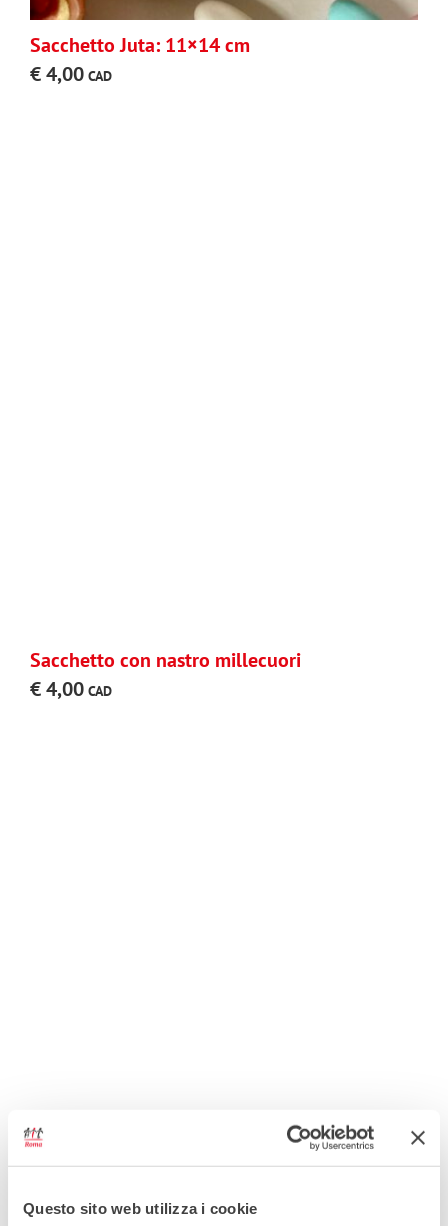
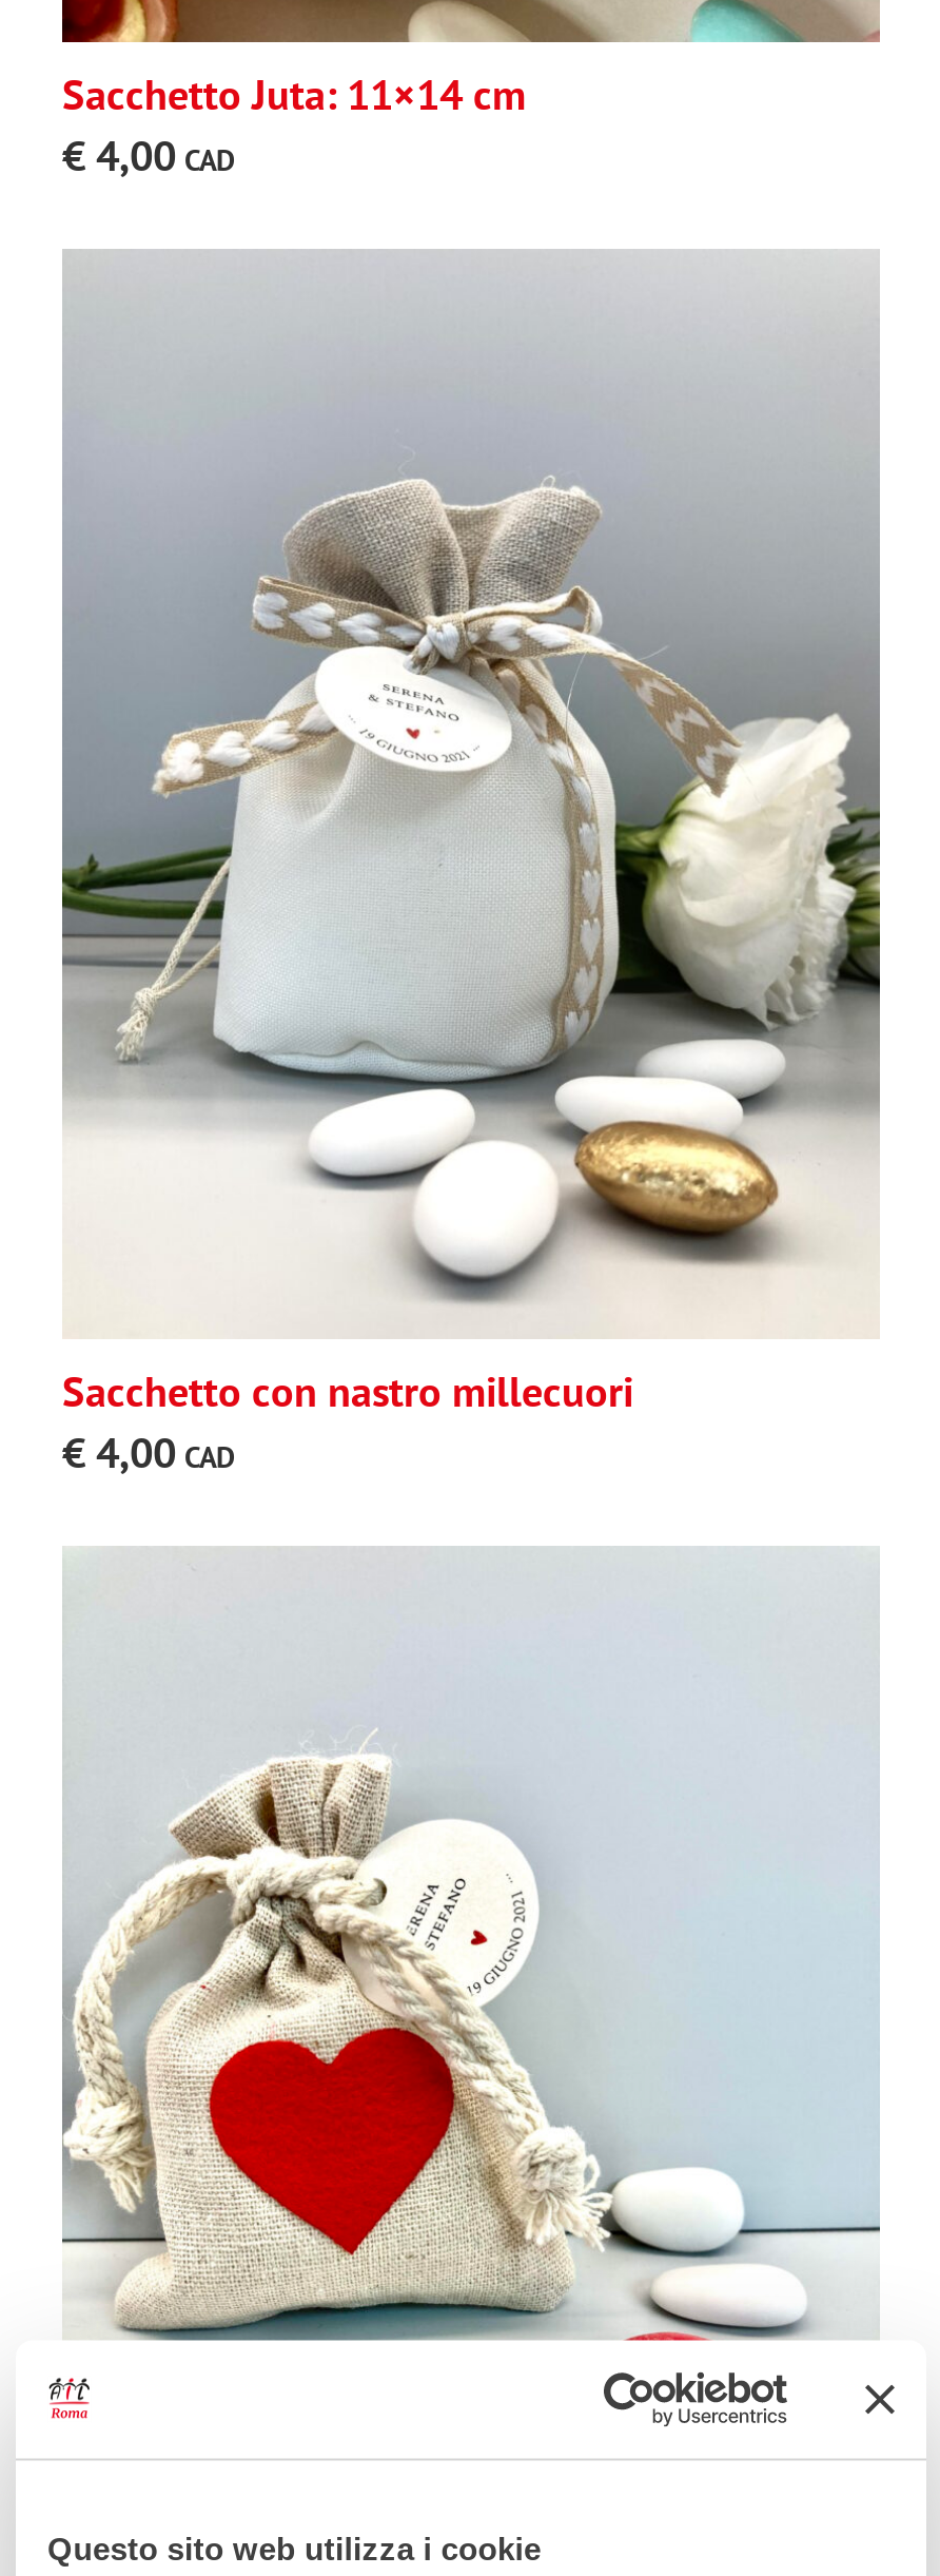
+ [image]

+ [image]
